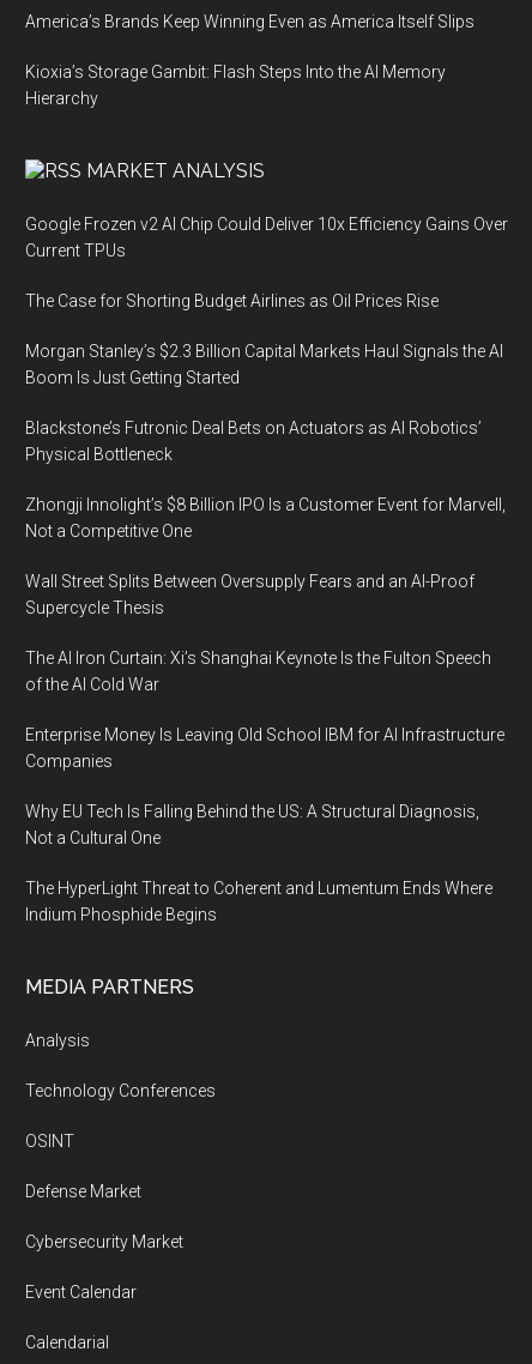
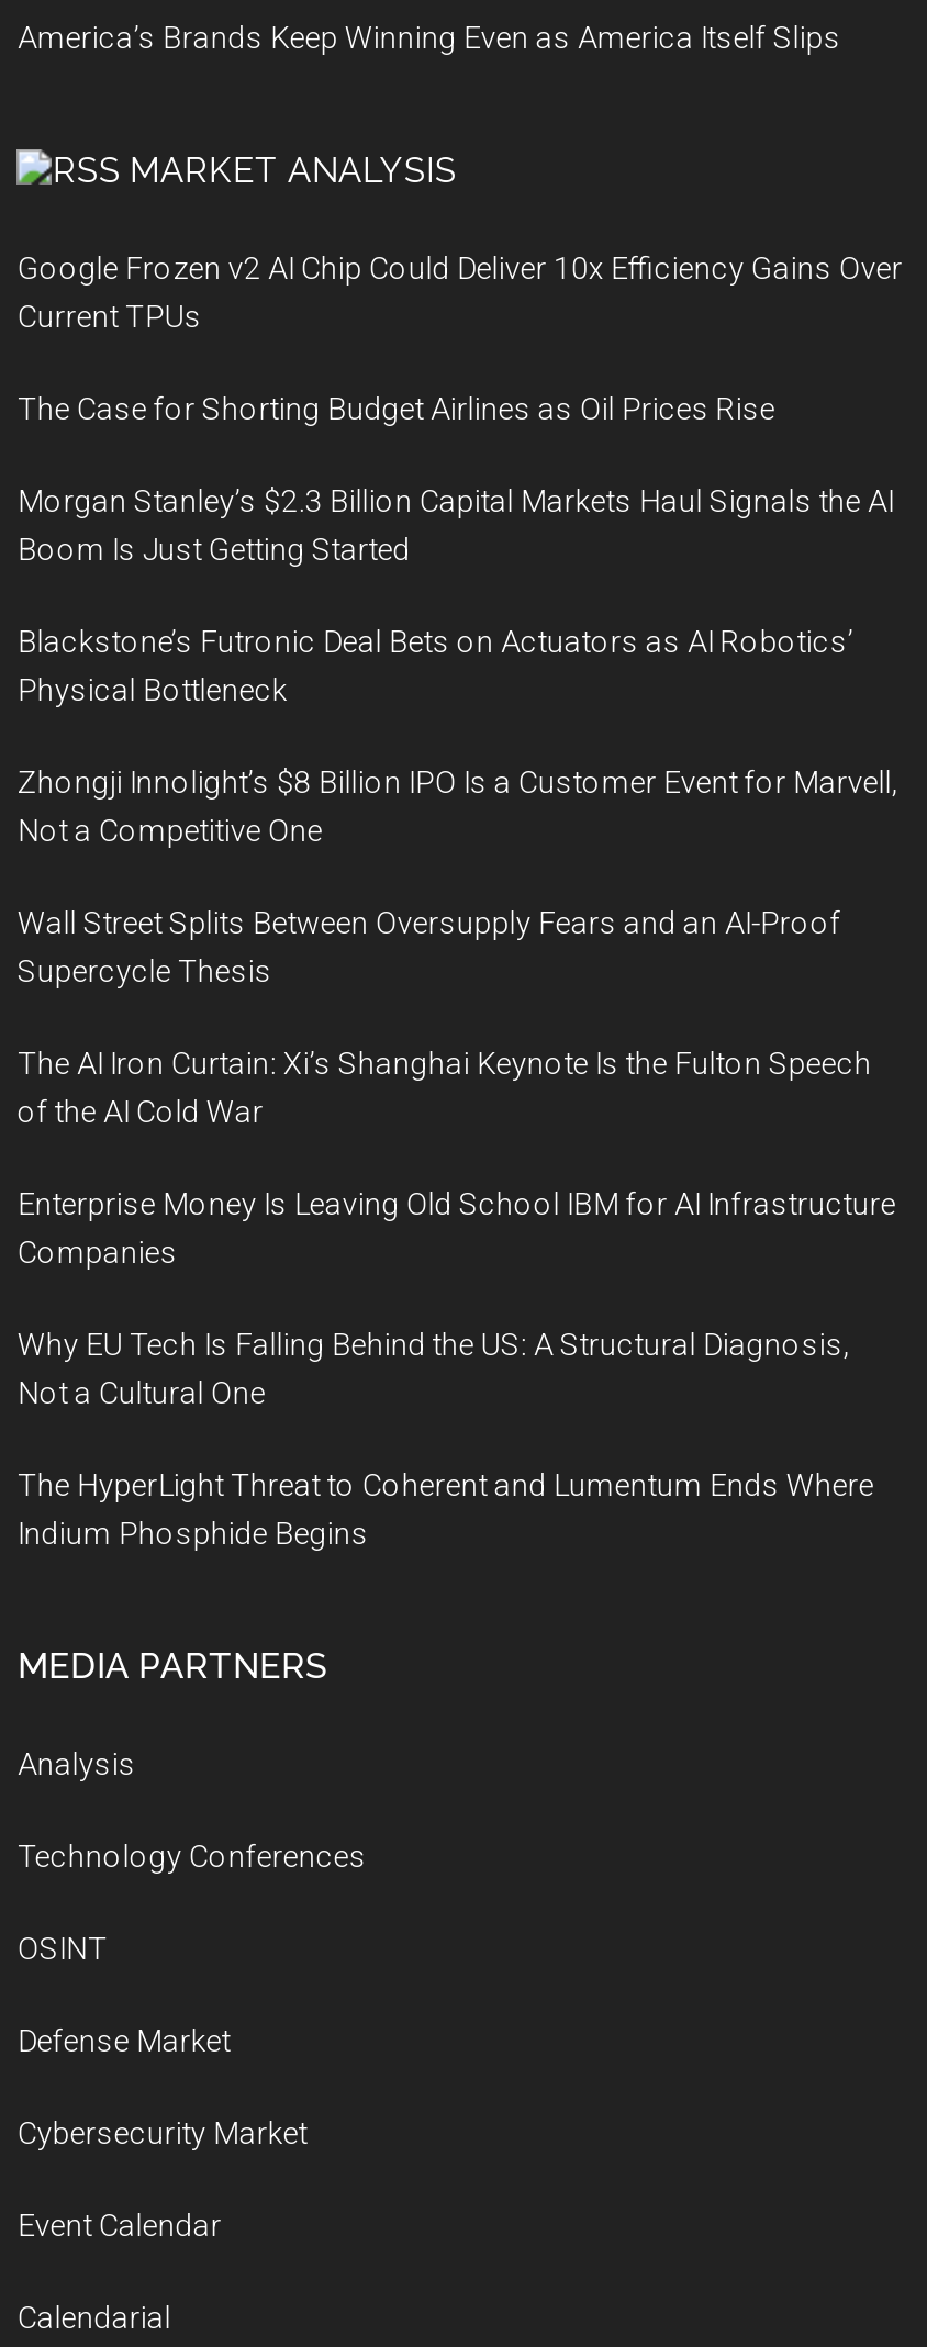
- Kioxia’s Storage Gambit: Flash Steps Into the AI Memory
- Hierarchy
